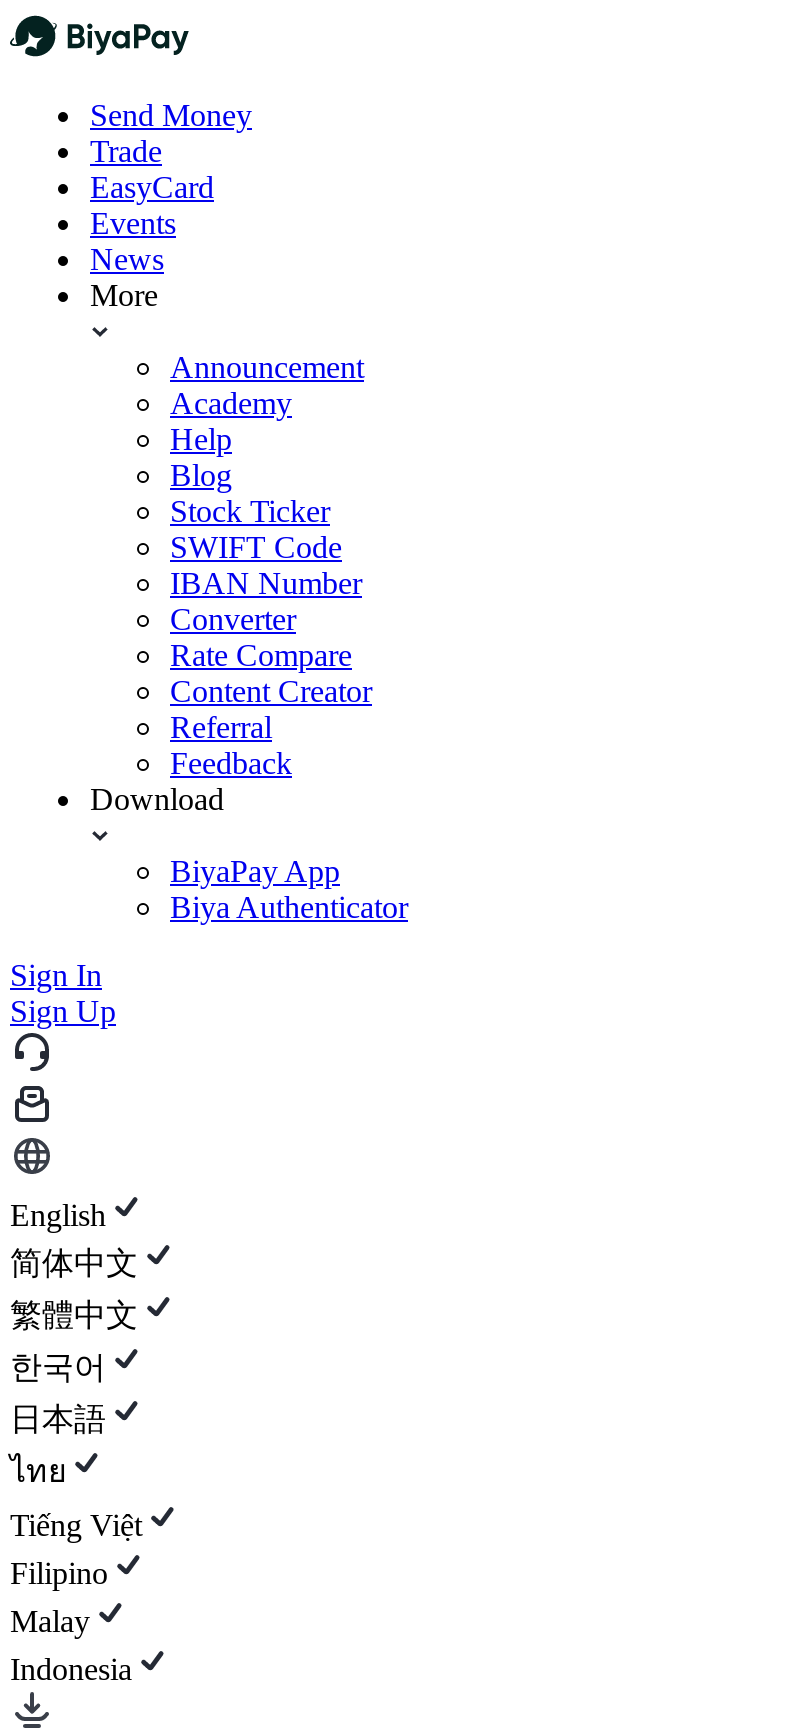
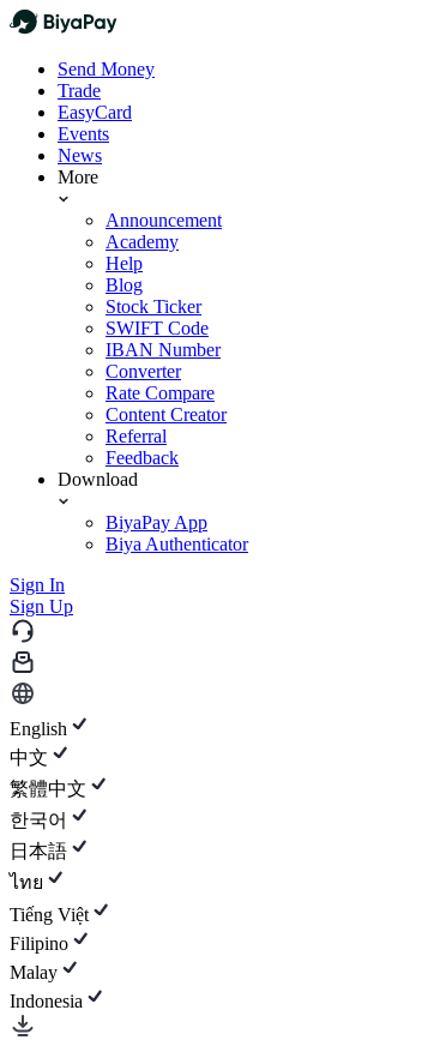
- 简体中文
+ 中文
